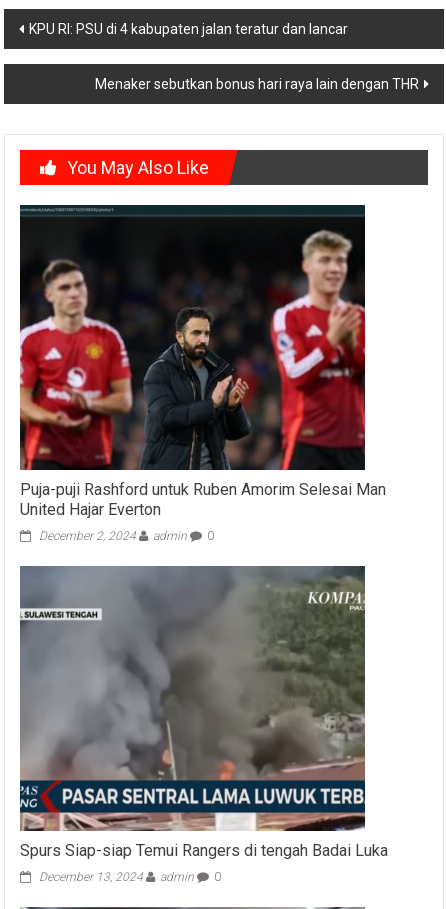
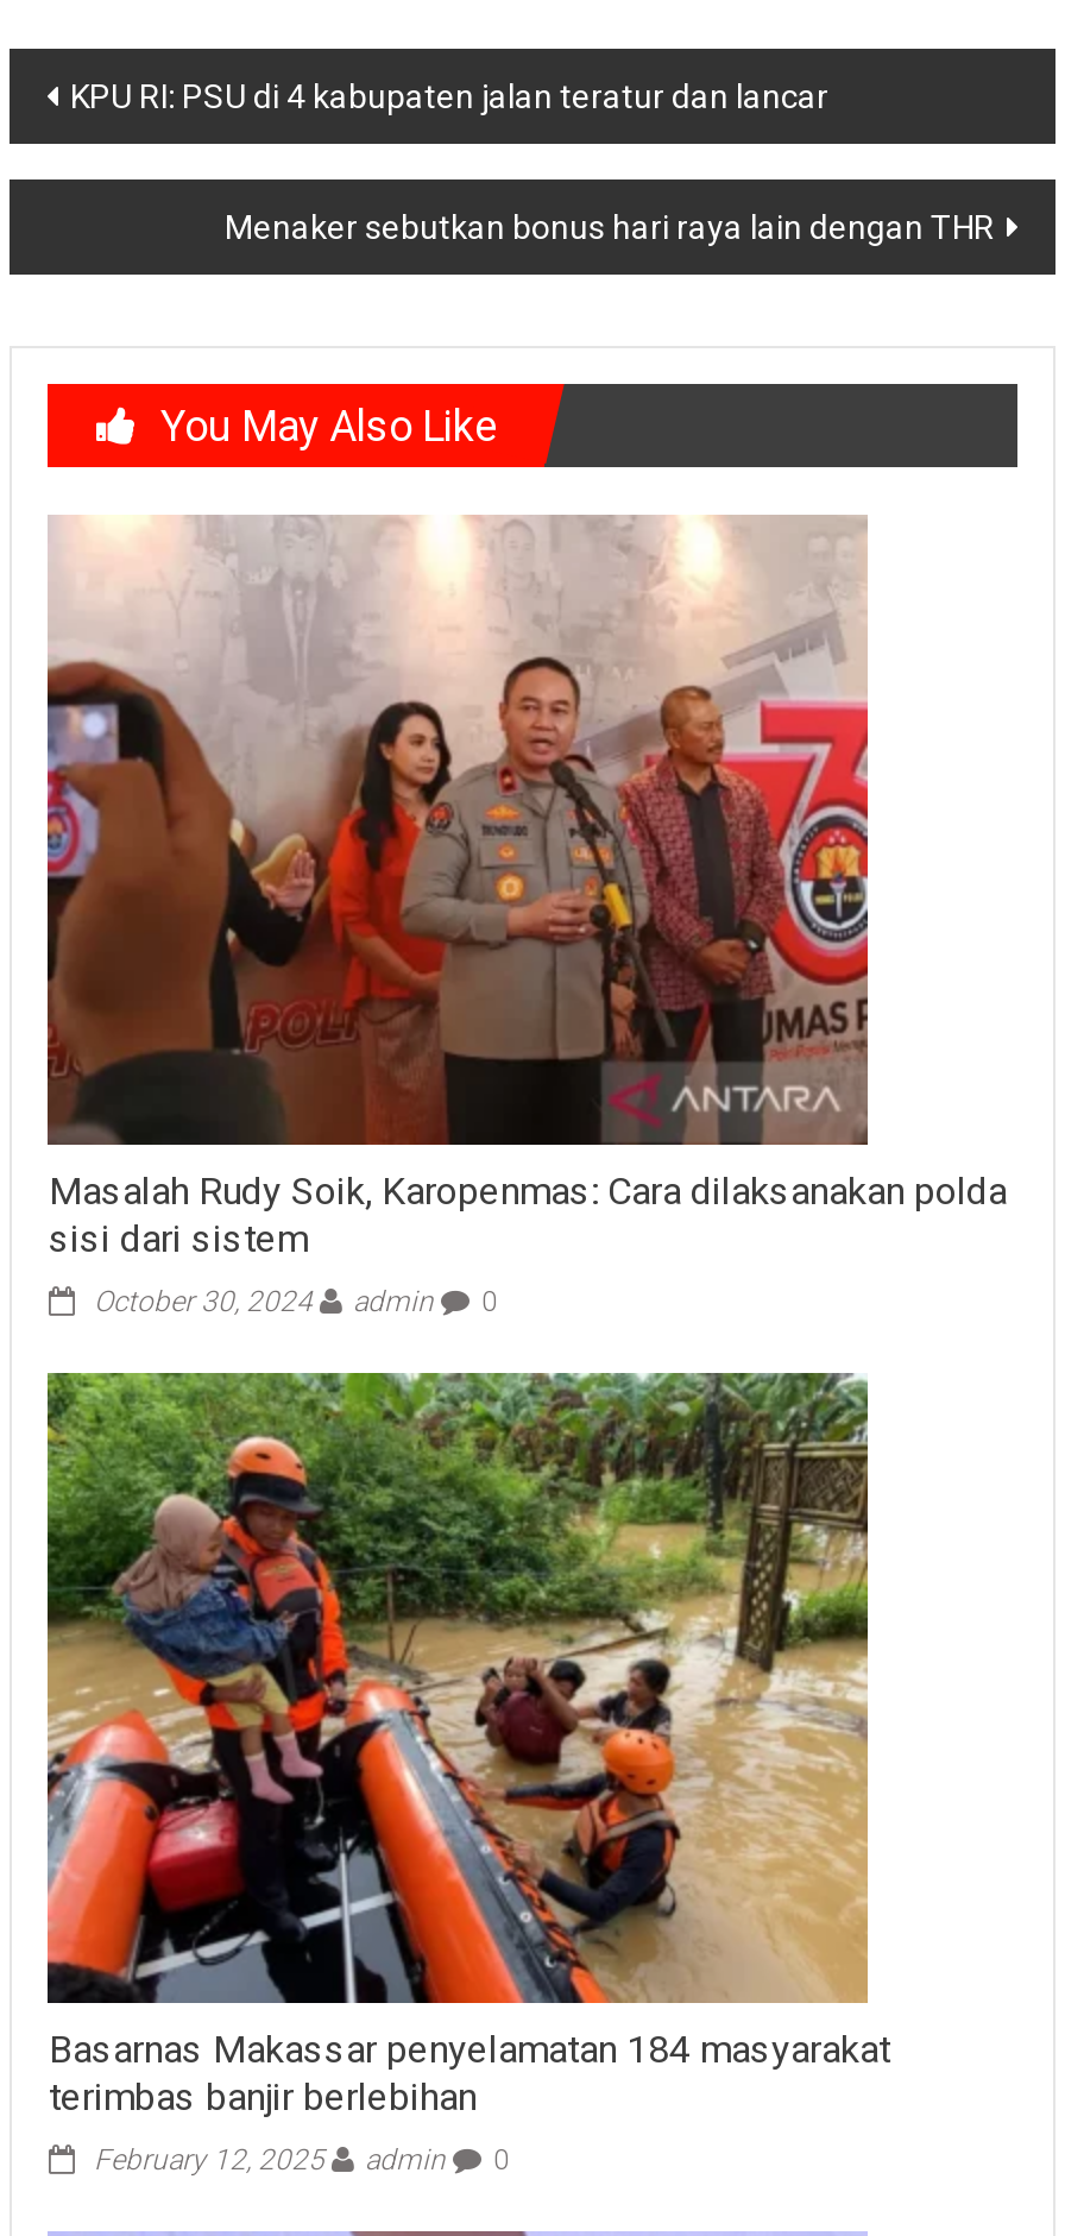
- [image]
- Puja-puji Rashford untuk Ruben Amorim Selesai Man
- United Hajar Everton
+ [image]
+ Masalah Rudy Soik, Karopenmas: Cara dilaksanakan polda
+ sisi dari sistem

- December 2, 2024 admin 0
+ October 30, 2024 admin 0

- [image]
- Spurs Siap-siap Temui Rangers di tengah Badai Luka
+ [image]
+ Basarnas Makassar penyelamatan 184 masyarakat
+ terimbas banjir berlebihan

- December 13, 2024 admin 0
+ February 12, 2025 admin 0
